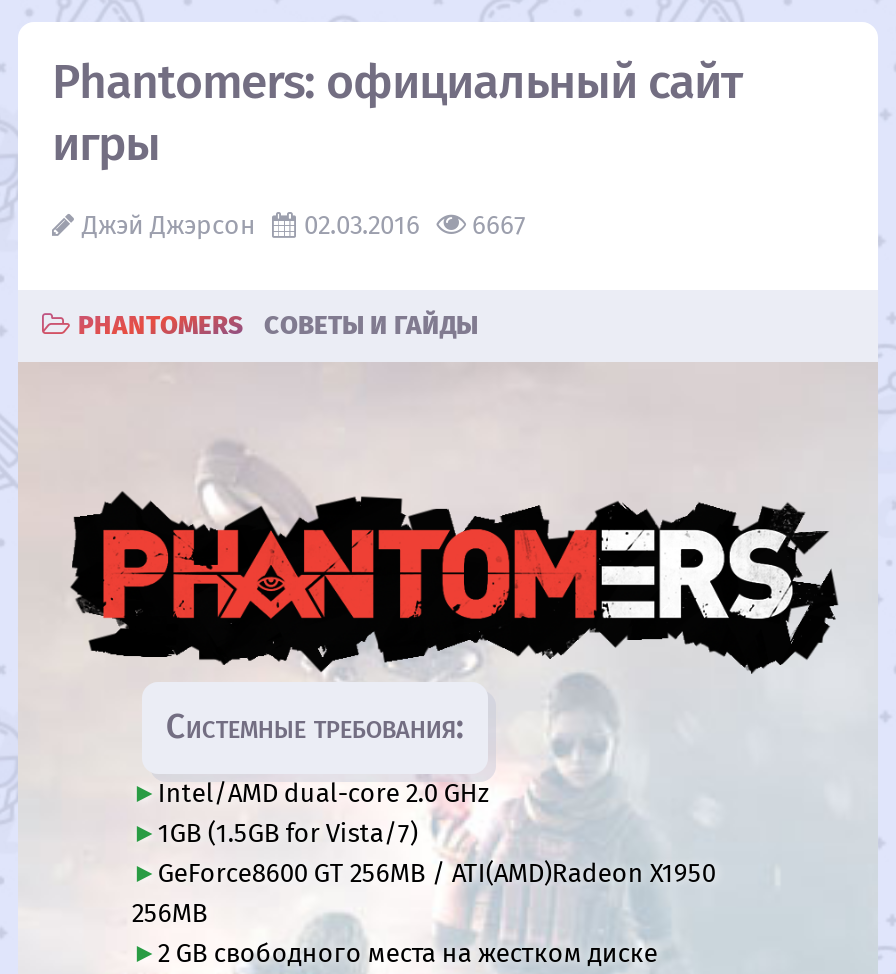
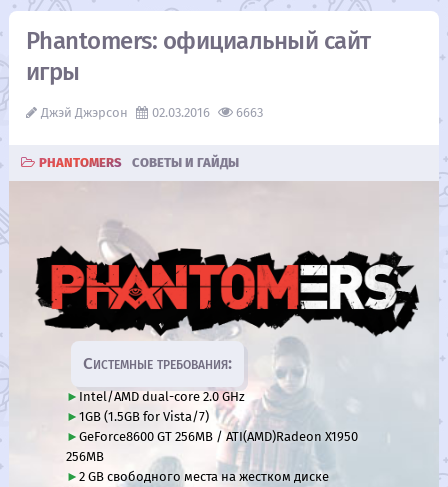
- Джэй Джэрсон 02.03.2016 6667
+ Джэй Джэрсон 02.03.2016 6663
